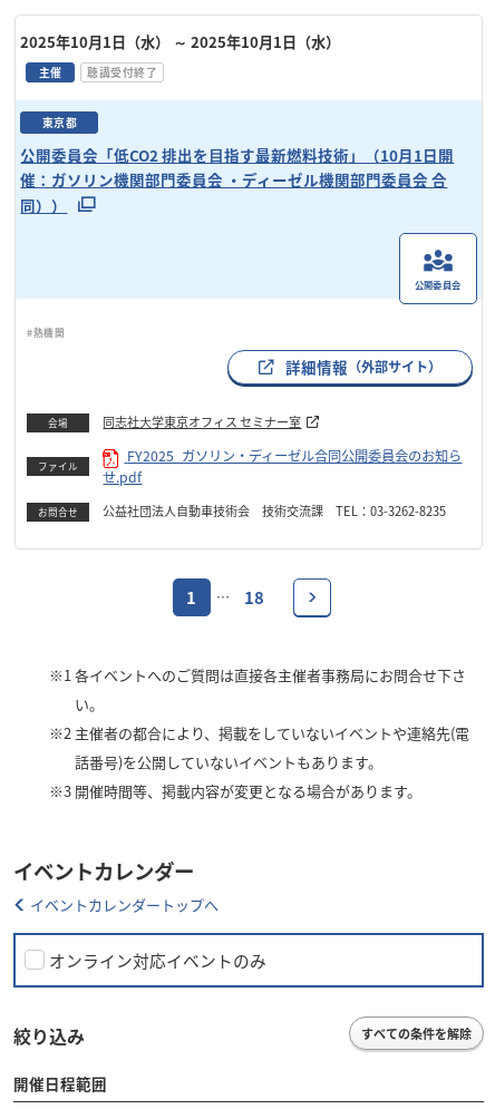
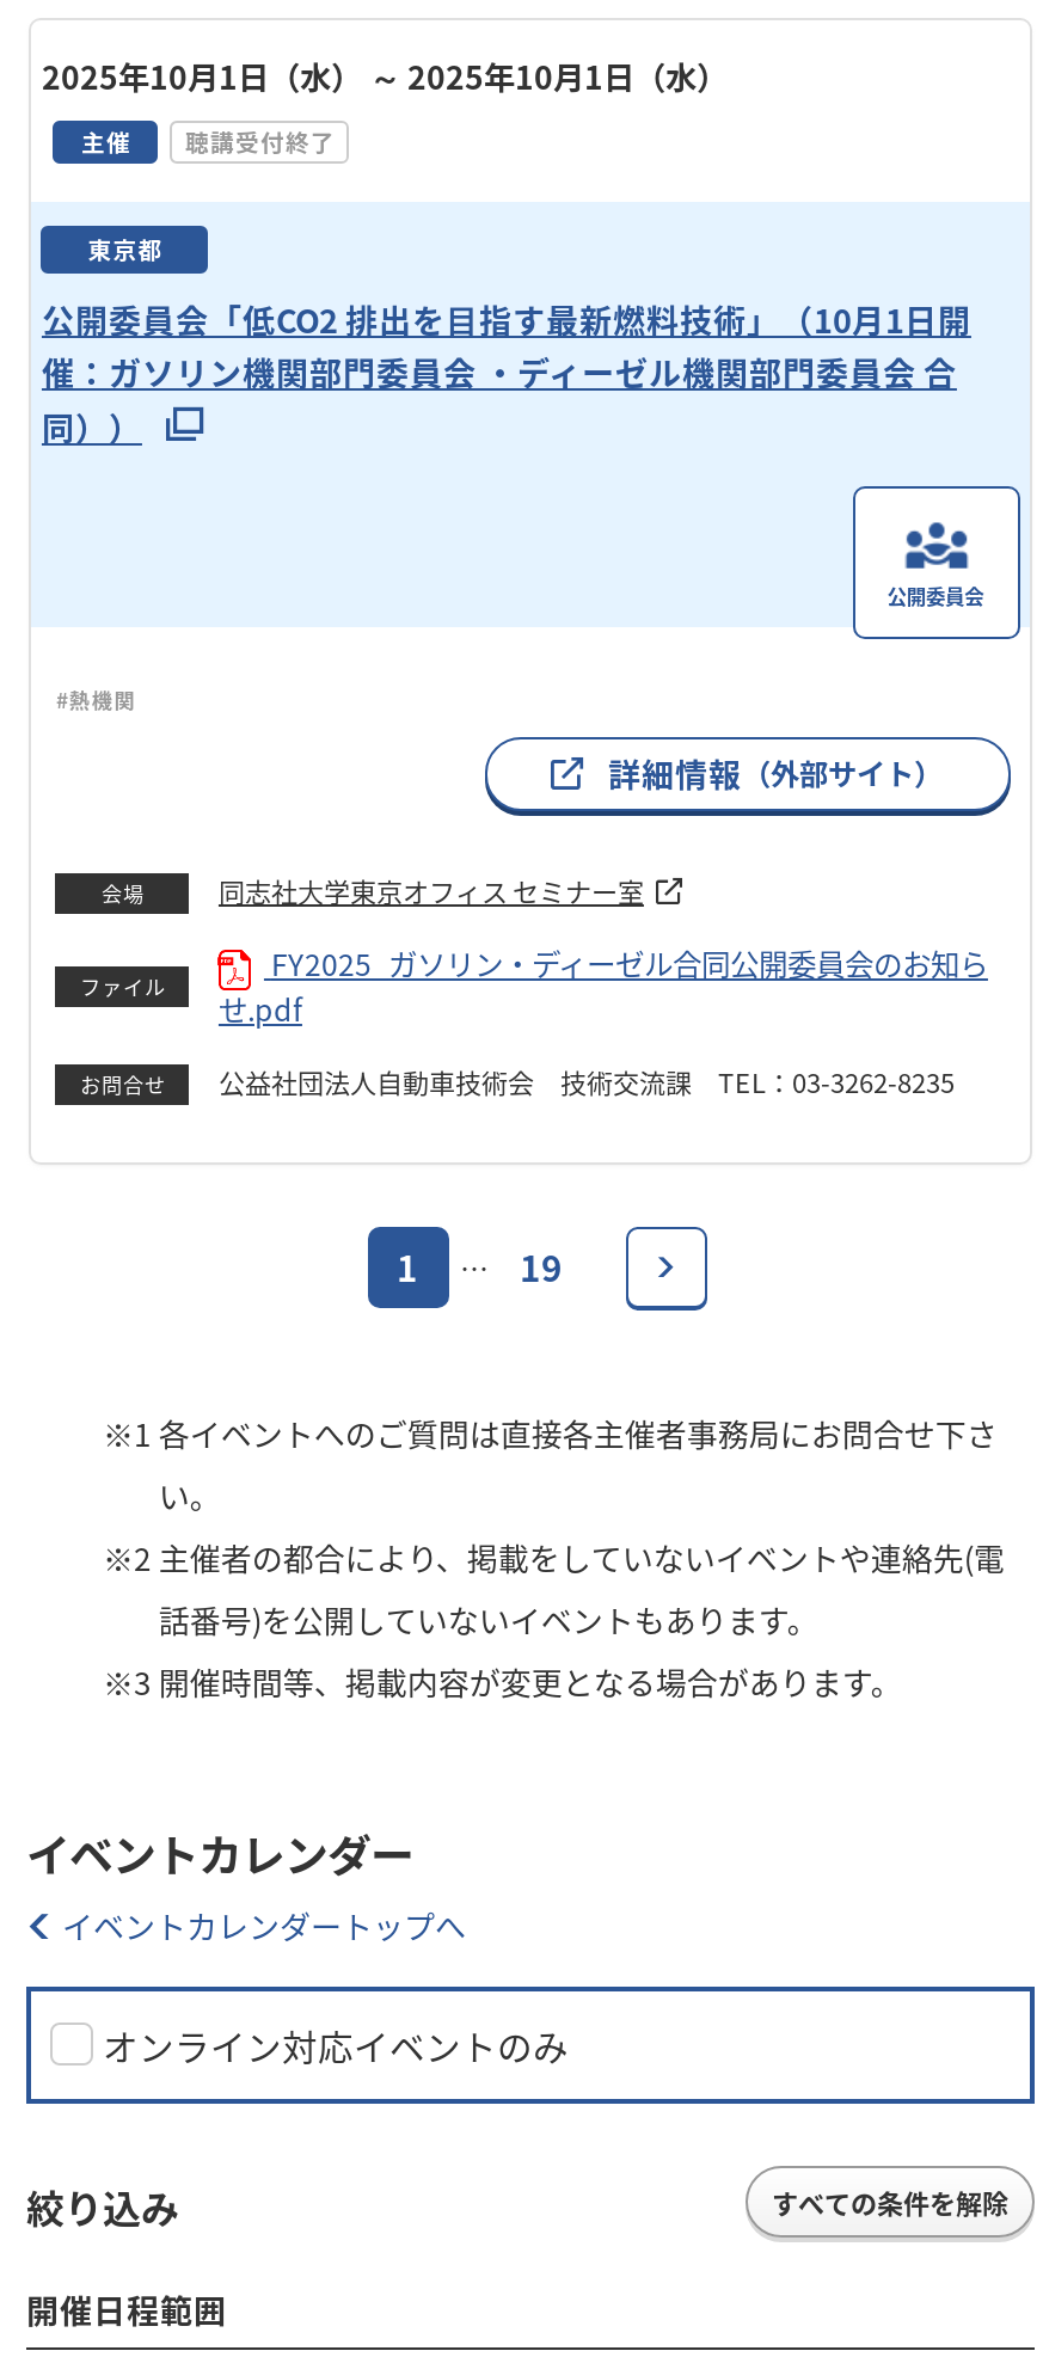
- 18
+ 19
